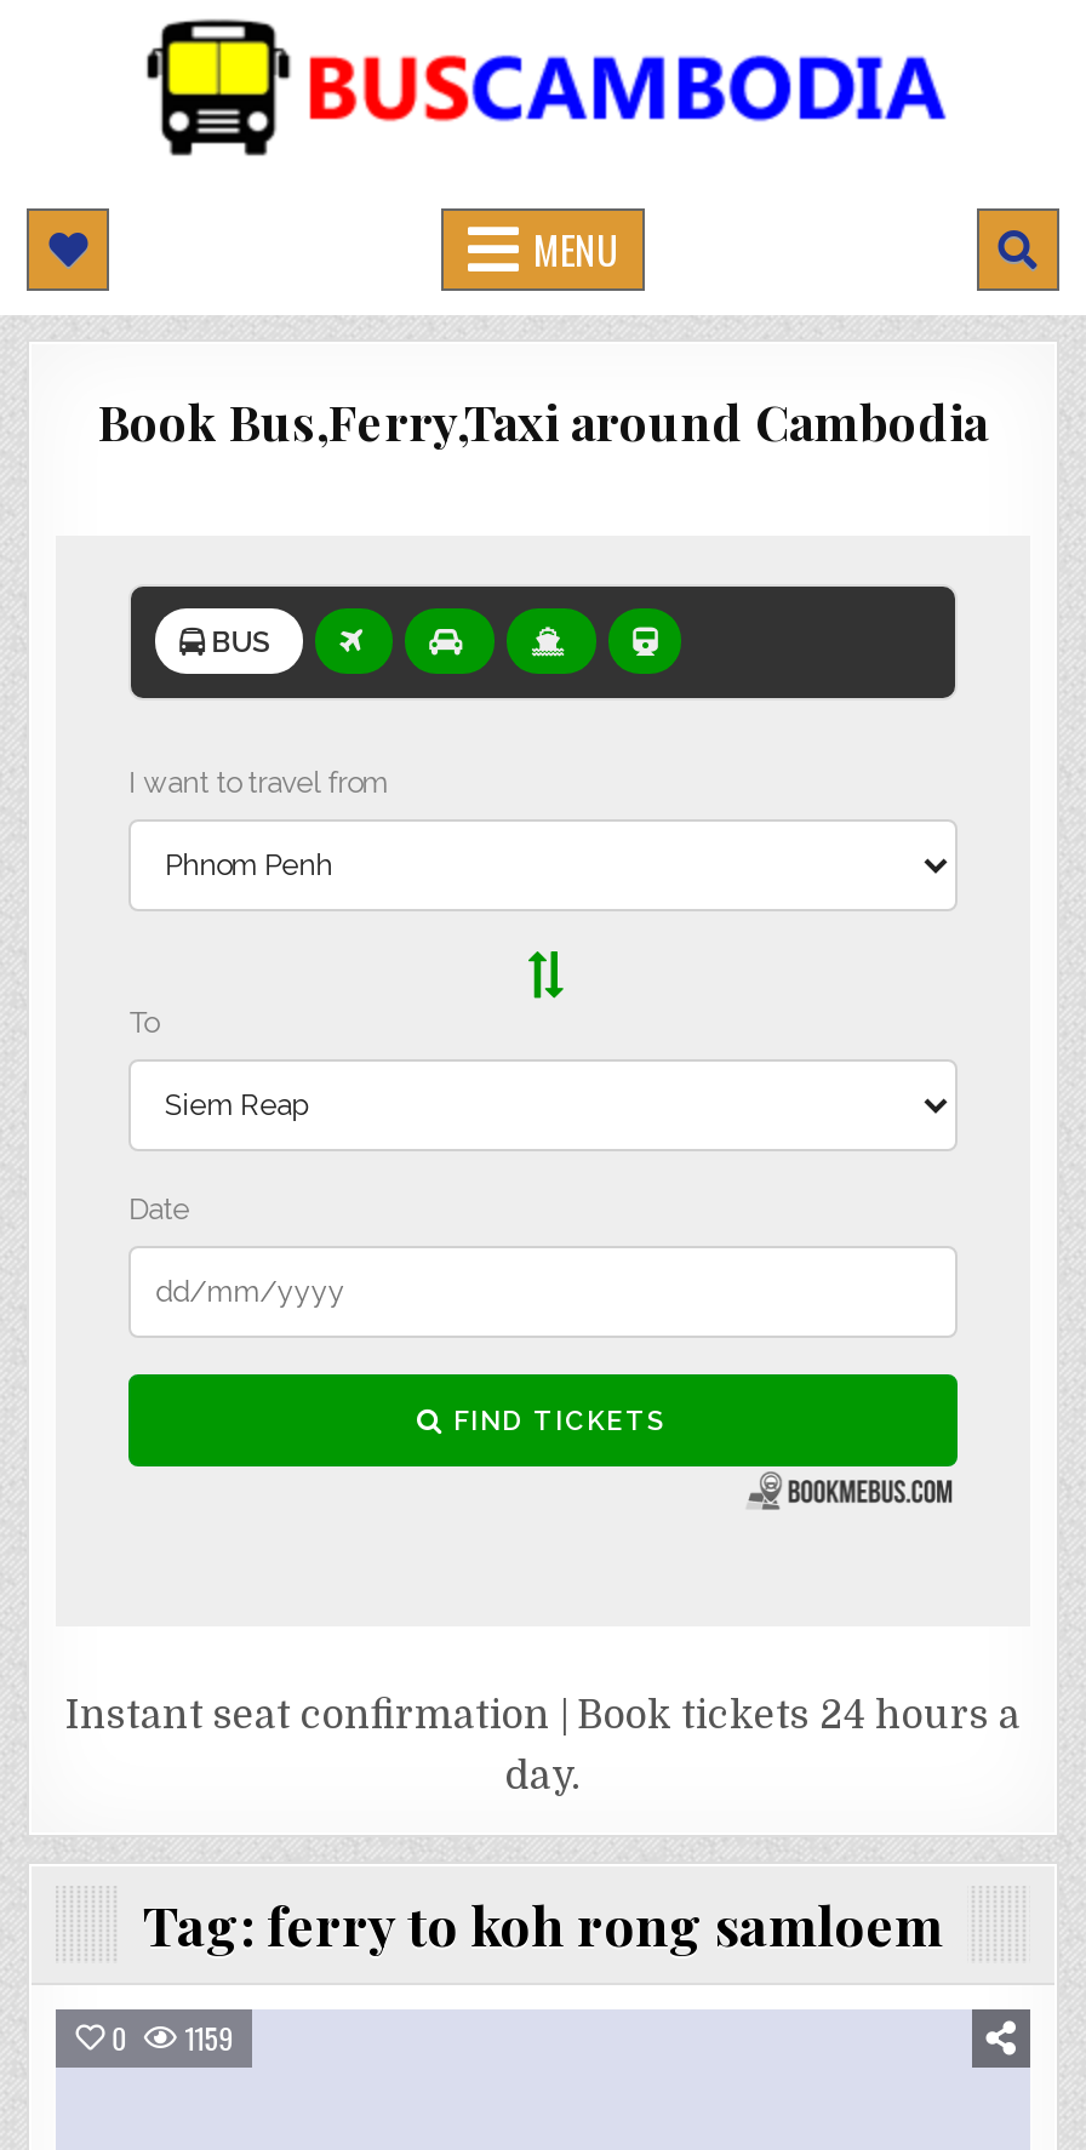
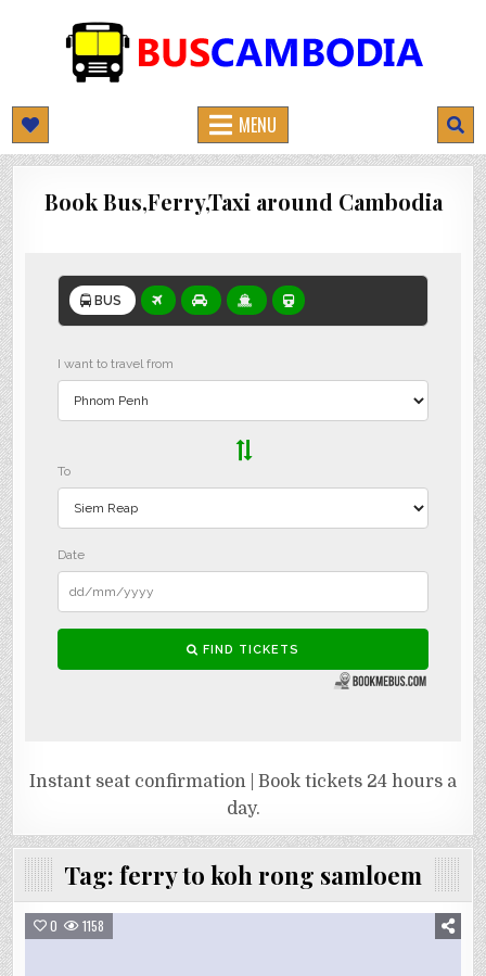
- 0 1159
+ 0 1158
